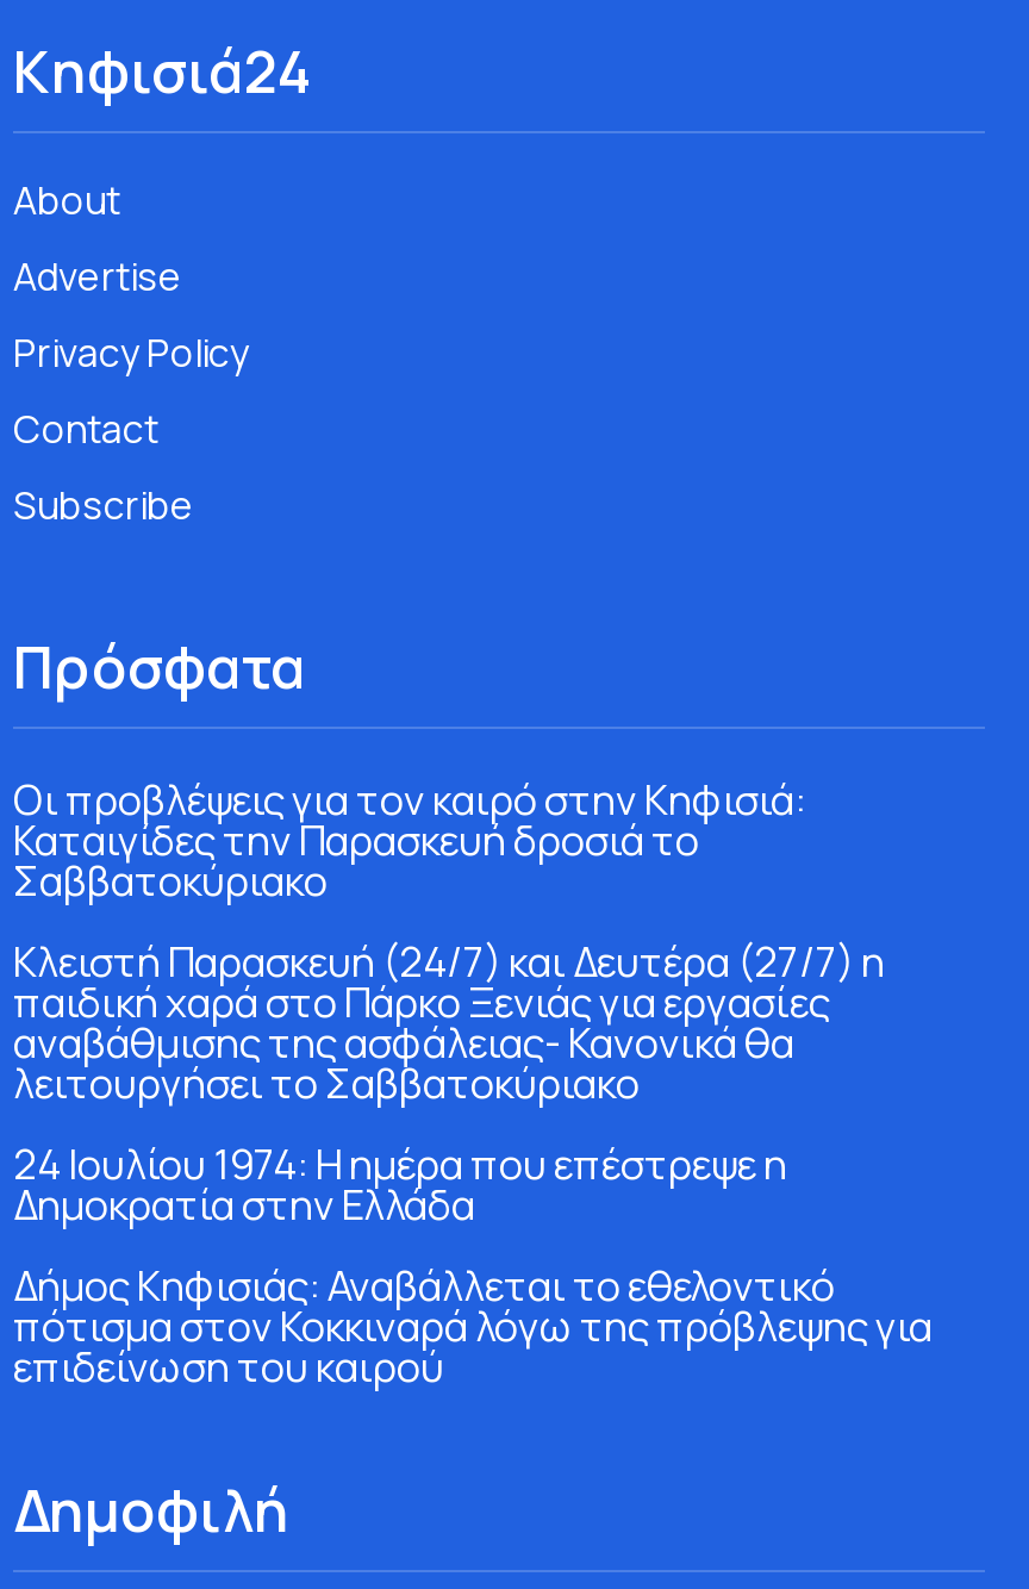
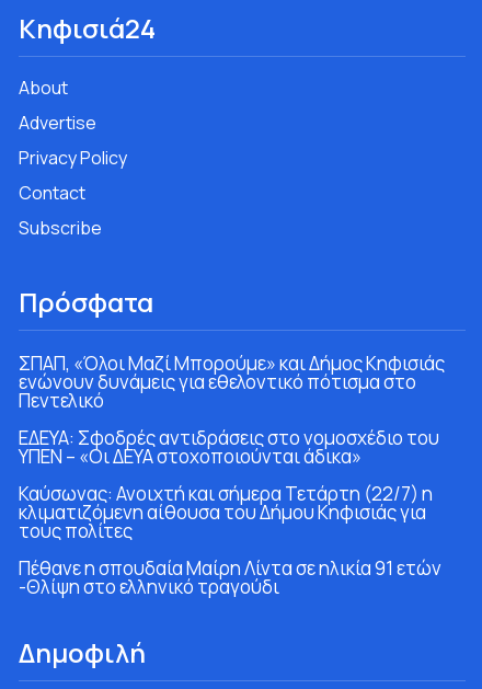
- Οι προβλέψεις για τον καιρό στην Κηφισιά:
- Καταιγίδες την Παρασκευή δροσιά το
- Σαββατοκύριακο
+ ΣΠΑΠ, «Όλοι Μαζί Μπορούμε» και Δήμος Κηφισιάς
+ ενώνουν δυνάμεις για εθελοντικό πότισμα στο
+ Πεντελικό

- Κλειστή Παρασκευή (24/7) και Δευτέρα (27/7) η
- παιδική χαρά στο Πάρκο Ξενιάς για εργασίες
- αναβάθμισης της ασφάλειας- Κανονικά θα
- λειτουργήσει το Σαββατοκύριακο
+ ΕΔΕΥΑ: Σφοδρές αντιδράσεις στο νομοσχέδιο του
+ ΥΠΕΝ – «Οι ΔΕΥΑ στοχοποιούνται άδικα»

- 24 Ιουλίου 1974: Η ημέρα που επέστρεψε η
- Δημοκρατία στην Ελλάδα
+ Καύσωνας: Ανοιχτή και σήμερα Τετάρτη (22/7) η
+ κλιματιζόμενη αίθουσα του Δήμου Κηφισιάς για
+ τους πολίτες

- Δήμος Κηφισιάς: Αναβάλλεται το εθελοντικό
- πότισμα στον Κοκκιναρά λόγω της πρόβλεψης για
- επιδείνωση του καιρού
+ Πέθανε η σπουδαία Μαίρη Λίντα σε ηλικία 91 ετών
+ -Θλίψη στο ελληνικό τραγούδι
